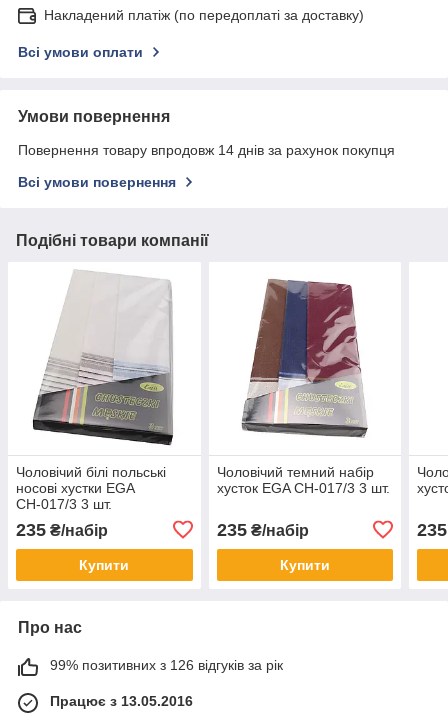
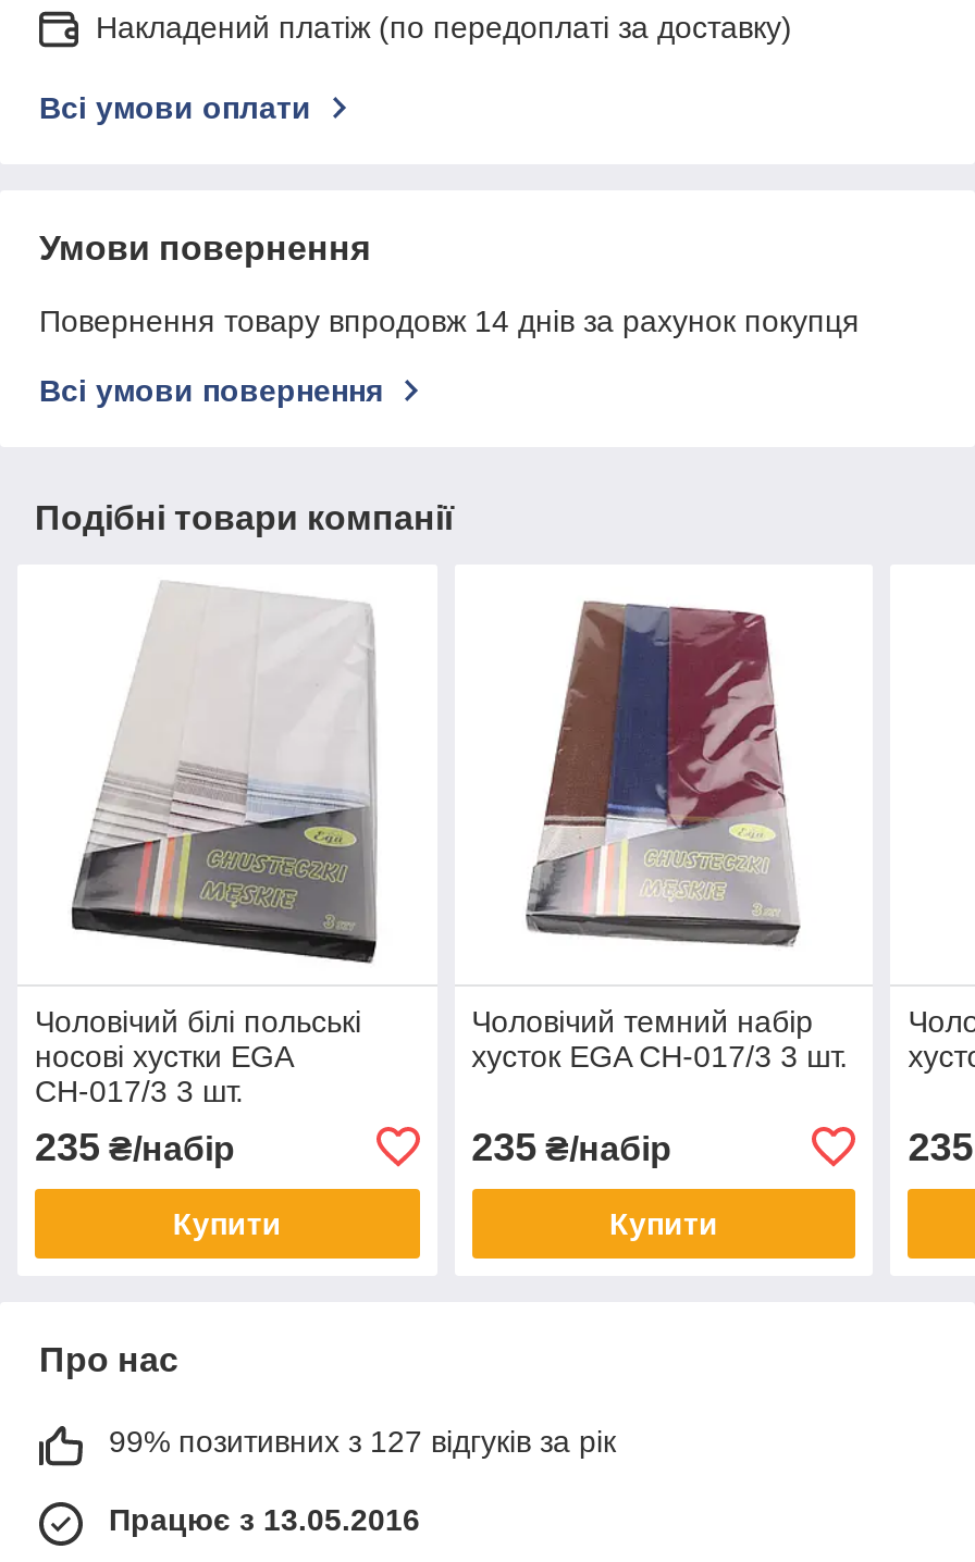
- 99% позитивних з 126 відгуків за рік
+ 99% позитивних з 127 відгуків за рік
